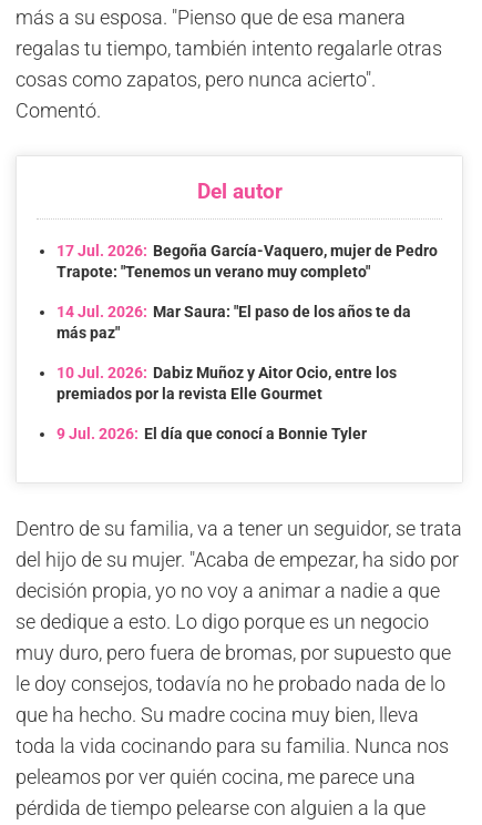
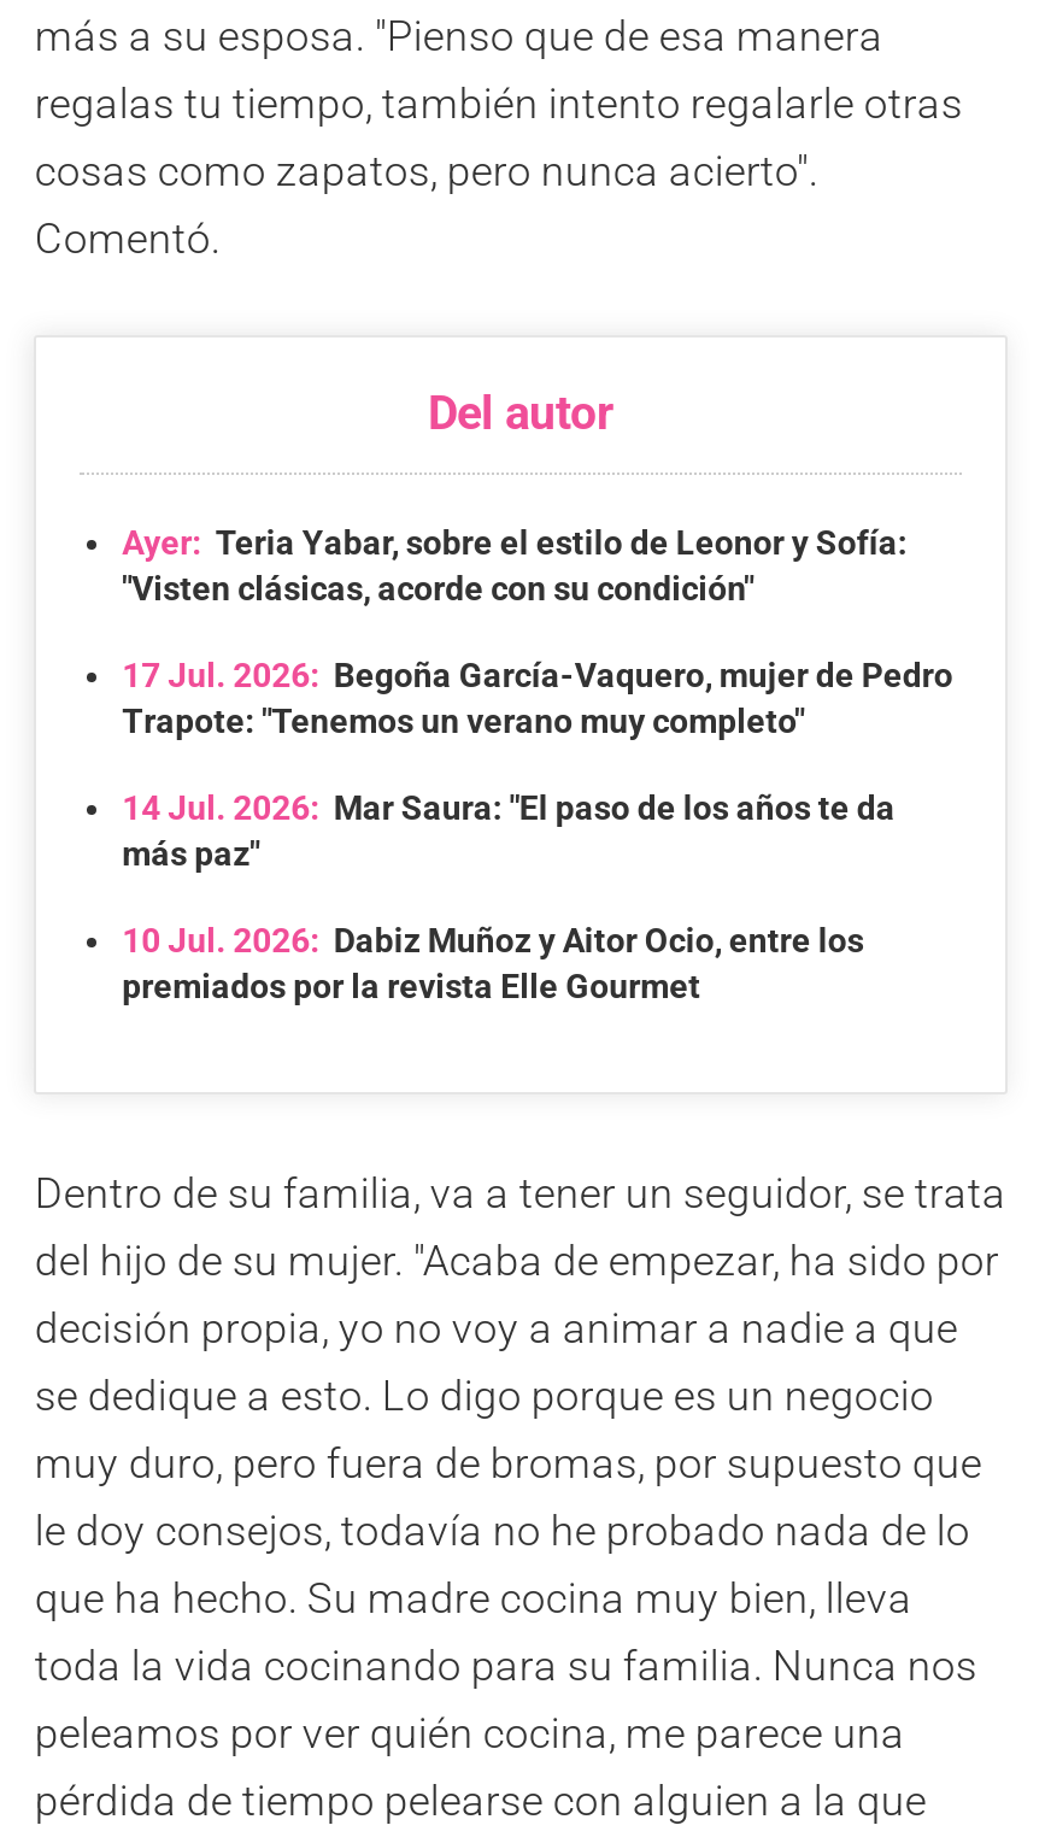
+ Ayer: Teria Yabar, sobre el estilo de Leonor y Sofía:
+ "Visten clásicas, acorde con su condición"

moved down: 17 Jul. 2026: Begoña García-Vaquero, mujer de Pedro | Trapote: "Tenemos un verano muy completo" | 14 Jul. 2026: Mar Saura: "El paso de los años te da | más paz" | 10 Jul. 2026: Dabiz Muñoz y Aitor Ocio, entre los | premiados por la revista Elle Gourmet

- 9 Jul. 2026: El día que conocí a Bonnie Tyler
